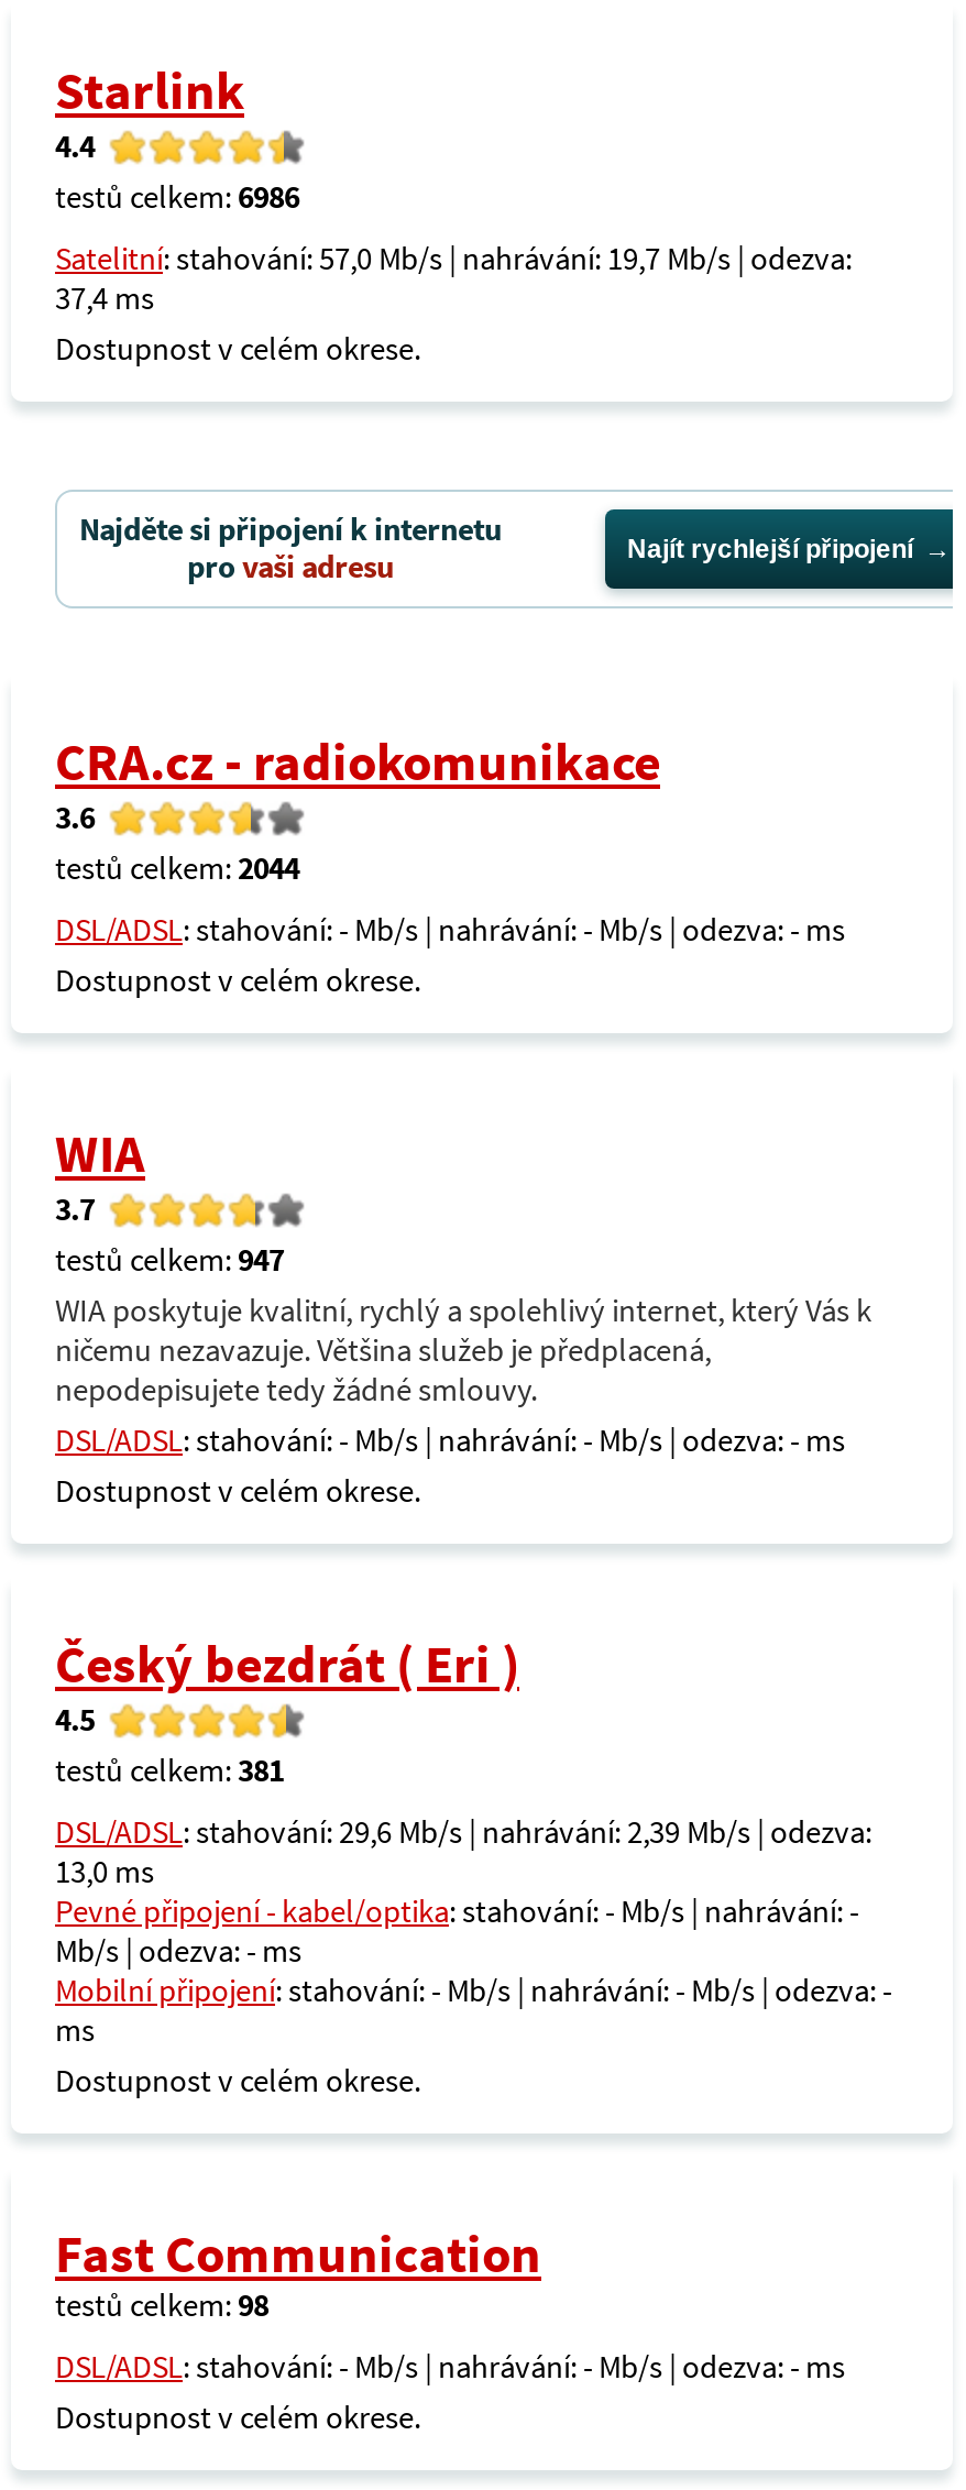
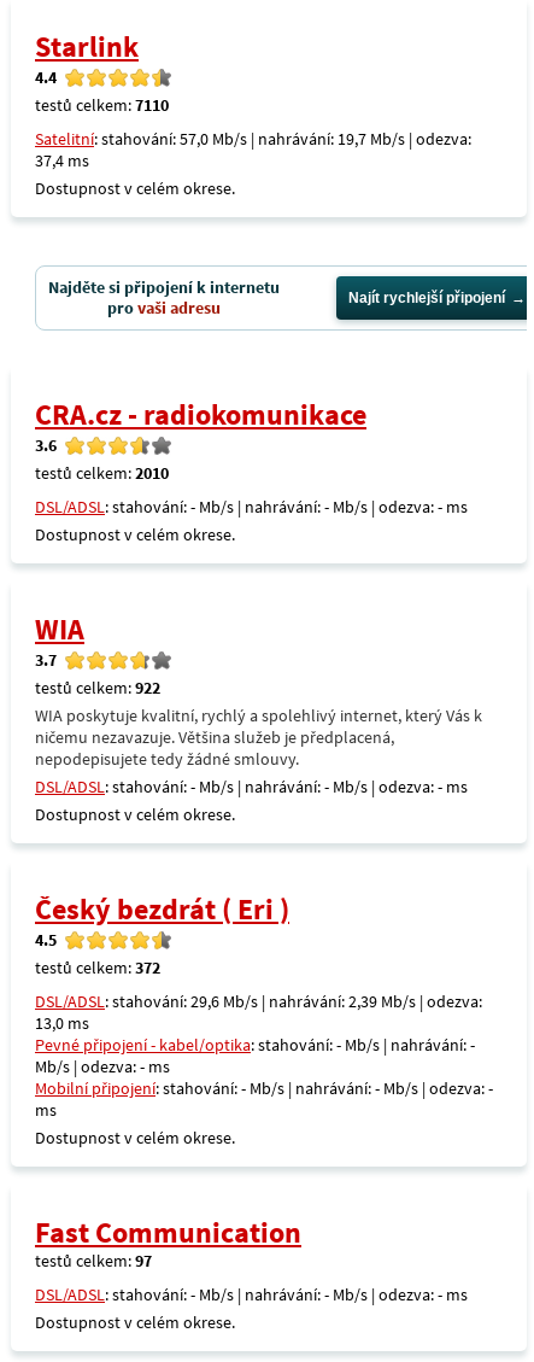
- testů celkem: 6986
+ testů celkem: 7110

- testů celkem: 2044
+ testů celkem: 2010

- testů celkem: 947
+ testů celkem: 922

- testů celkem: 381
+ testů celkem: 372

- testů celkem: 98
+ testů celkem: 97
